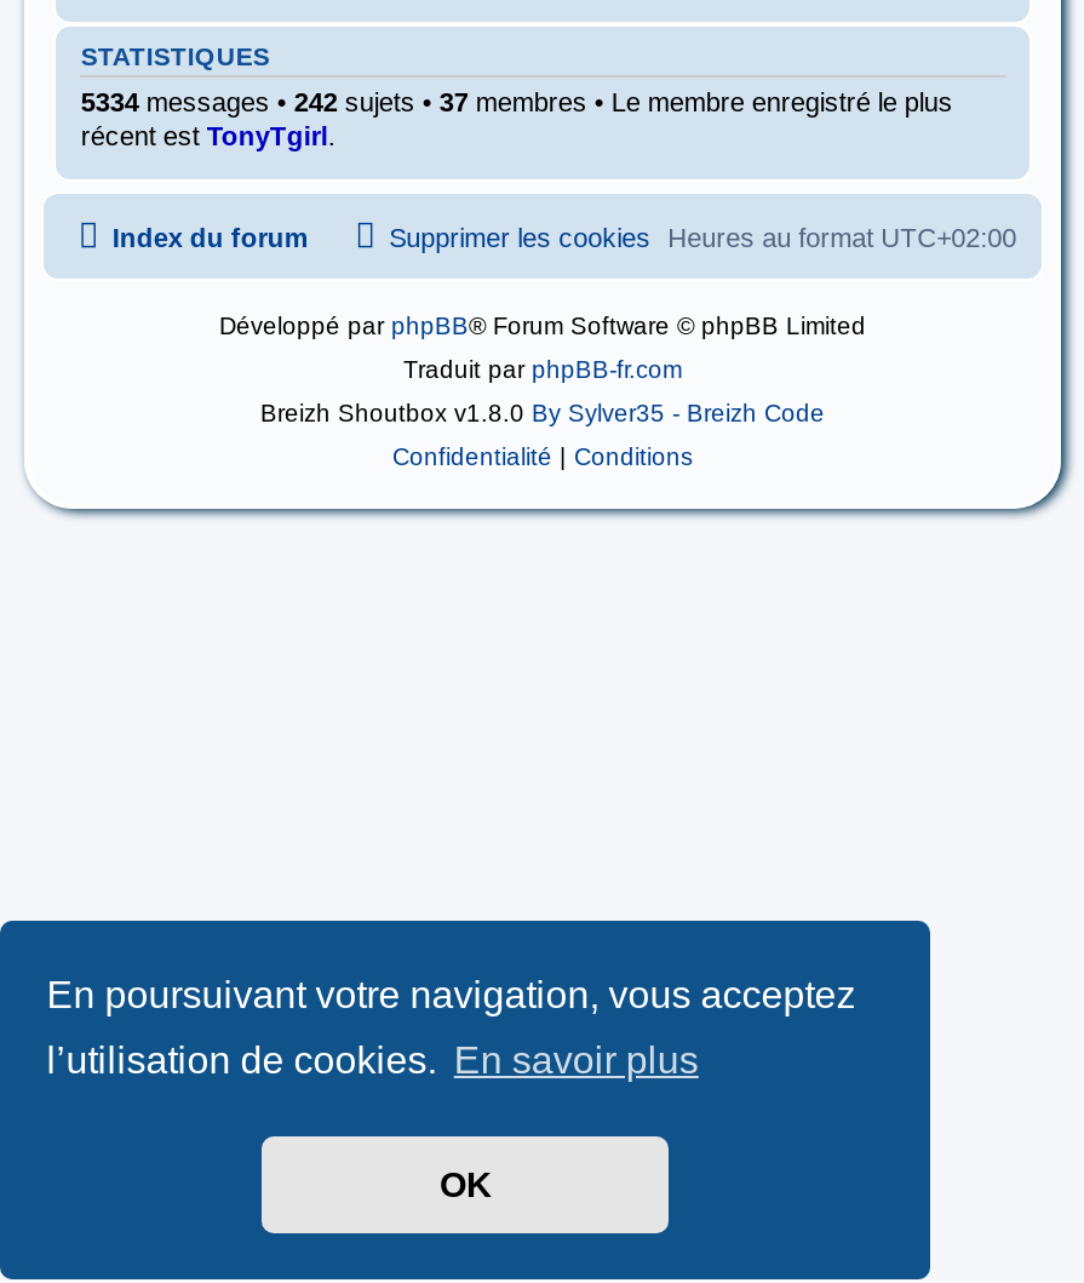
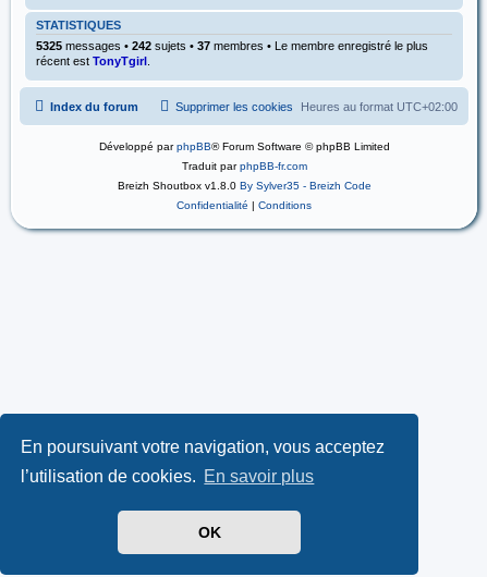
- 5334 messages • 242 sujets • 37 membres • Le membre enregistré le plus
+ 5325 messages • 242 sujets • 37 membres • Le membre enregistré le plus
